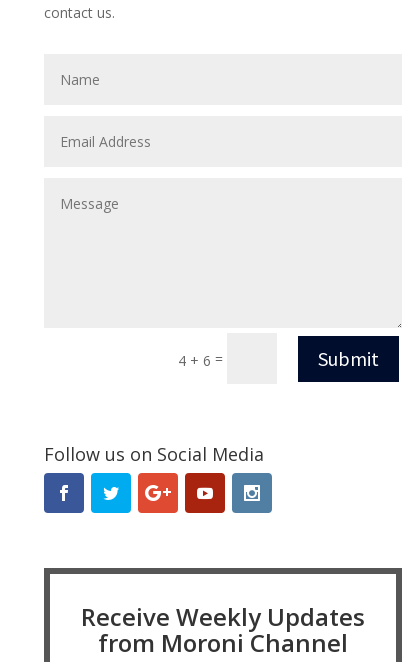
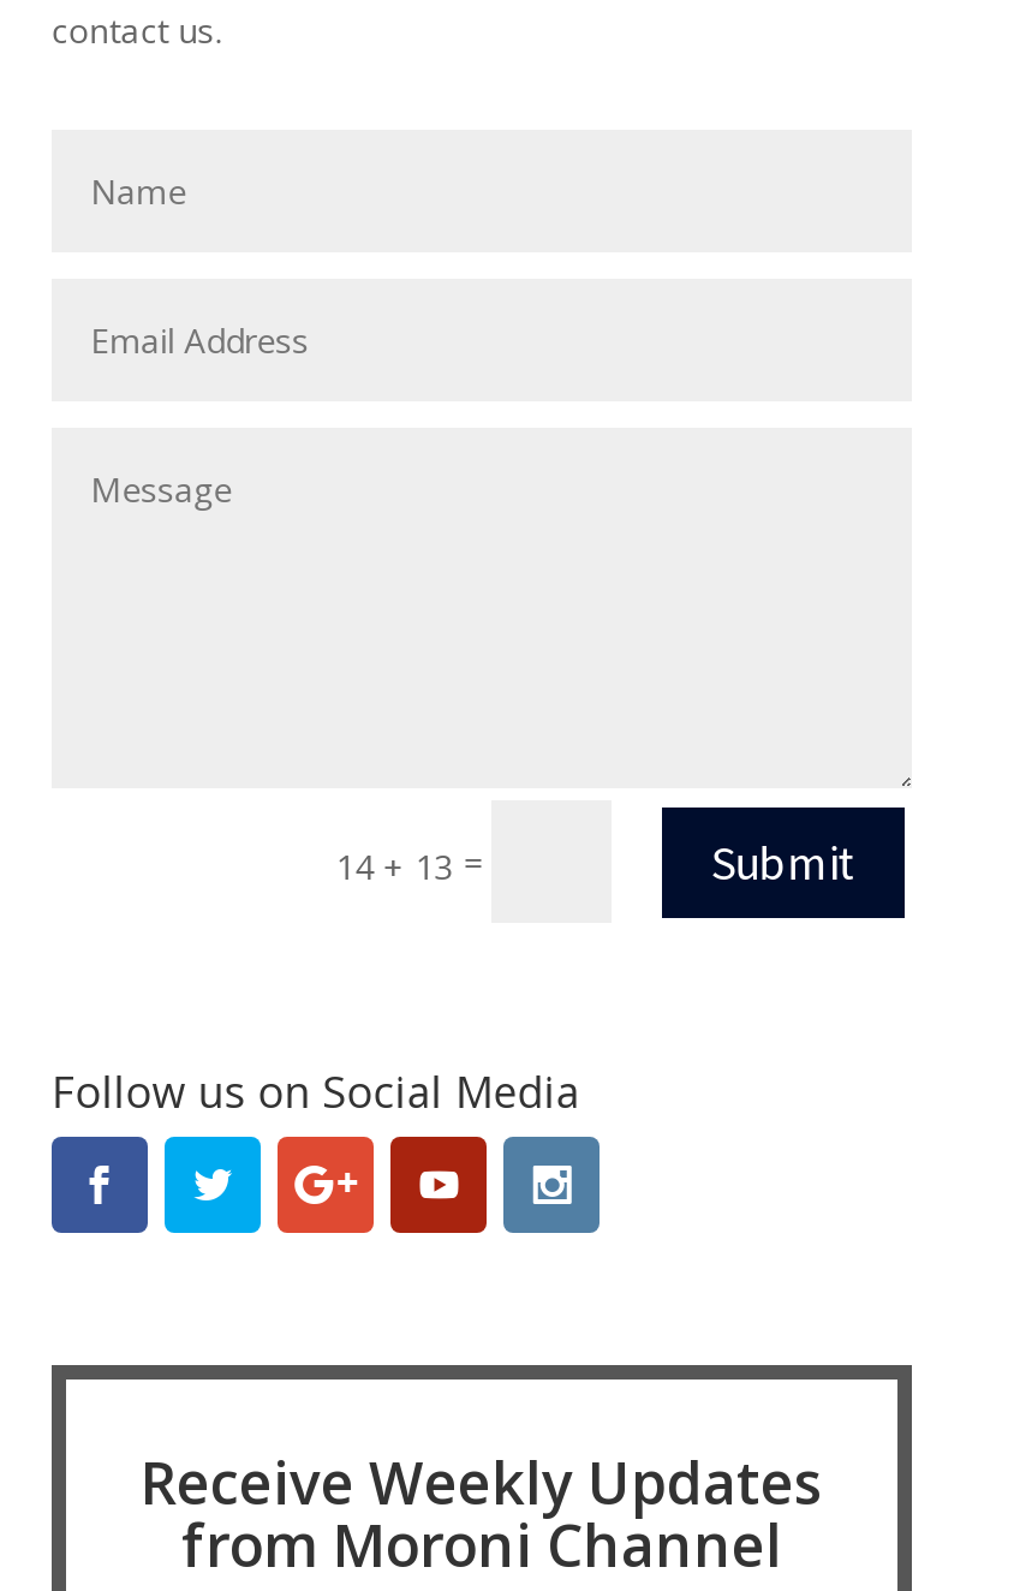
- 4 + 6 =
+ 14 + 13 =
